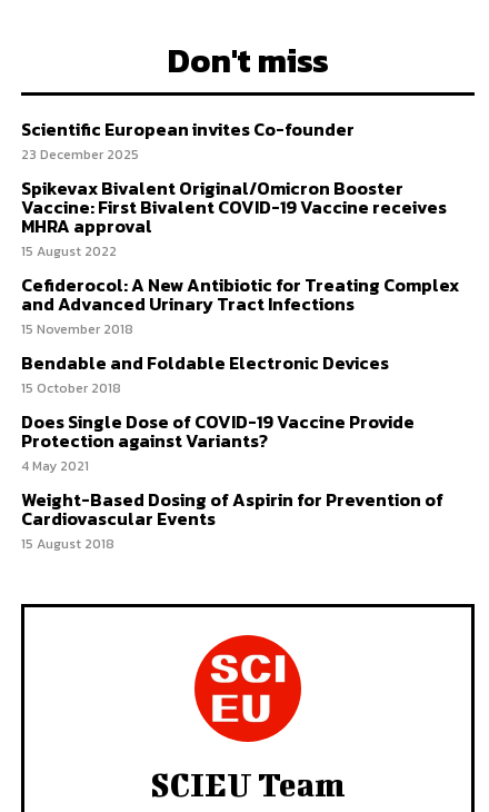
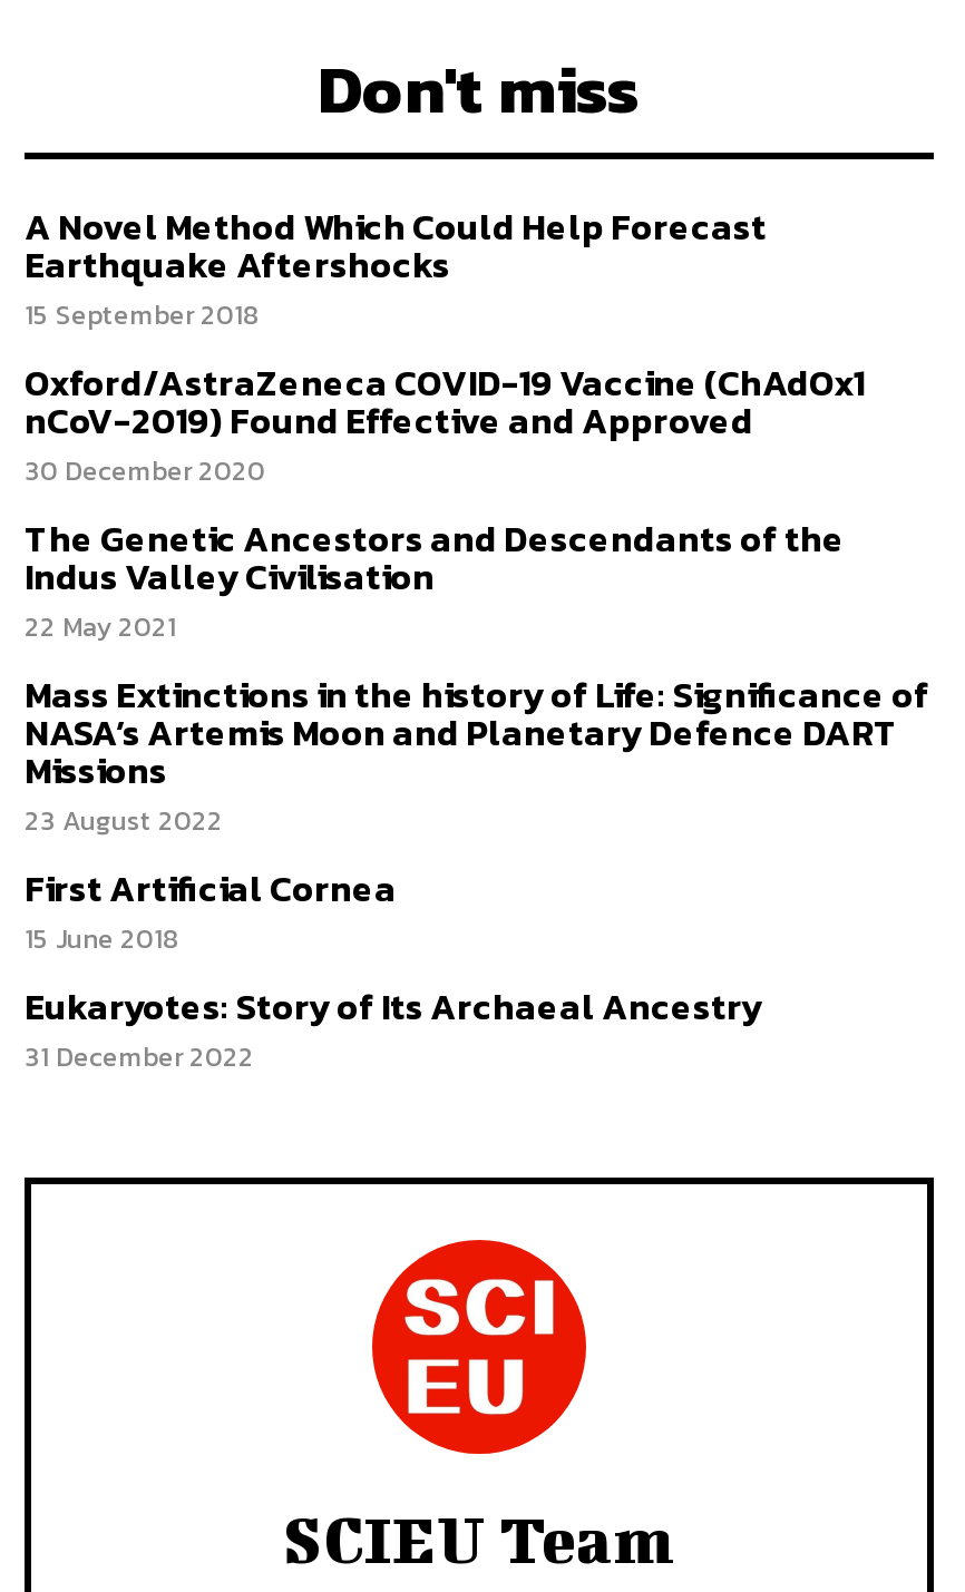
- Scientific European invites Co-founder
- 23 December 2025
- Spikevax Bivalent Original/Omicron Booster
- Vaccine: First Bivalent COVID-19 Vaccine receives
- MHRA approval
- 15 August 2022
- Cefiderocol: A New Antibiotic for Treating Complex
- and Advanced Urinary Tract Infections
- 15 November 2018
- Bendable and Foldable Electronic Devices
- 15 October 2018
- Does Single Dose of COVID-19 Vaccine Provide
- Protection against Variants?
- 4 May 2021
- Weight-Based Dosing of Aspirin for Prevention of
- Cardiovascular Events
- 15 August 2018
+ A Novel Method Which Could Help Forecast
+ Earthquake Aftershocks
+ 15 September 2018
+ Oxford/AstraZeneca COVID-19 Vaccine (ChAdOx1
+ nCoV-2019) Found Effective and Approved
+ 30 December 2020
+ The Genetic Ancestors and Descendants of the
+ Indus Valley Civilisation
+ 22 May 2021
+ Mass Extinctions in the history of Life: Significance of
+ NASA’s Artemis Moon and Planetary Defence DART
+ Missions
+ 23 August 2022
+ First Artificial Cornea
+ 15 June 2018
+ Eukaryotes: Story of Its Archaeal Ancestry
+ 31 December 2022
